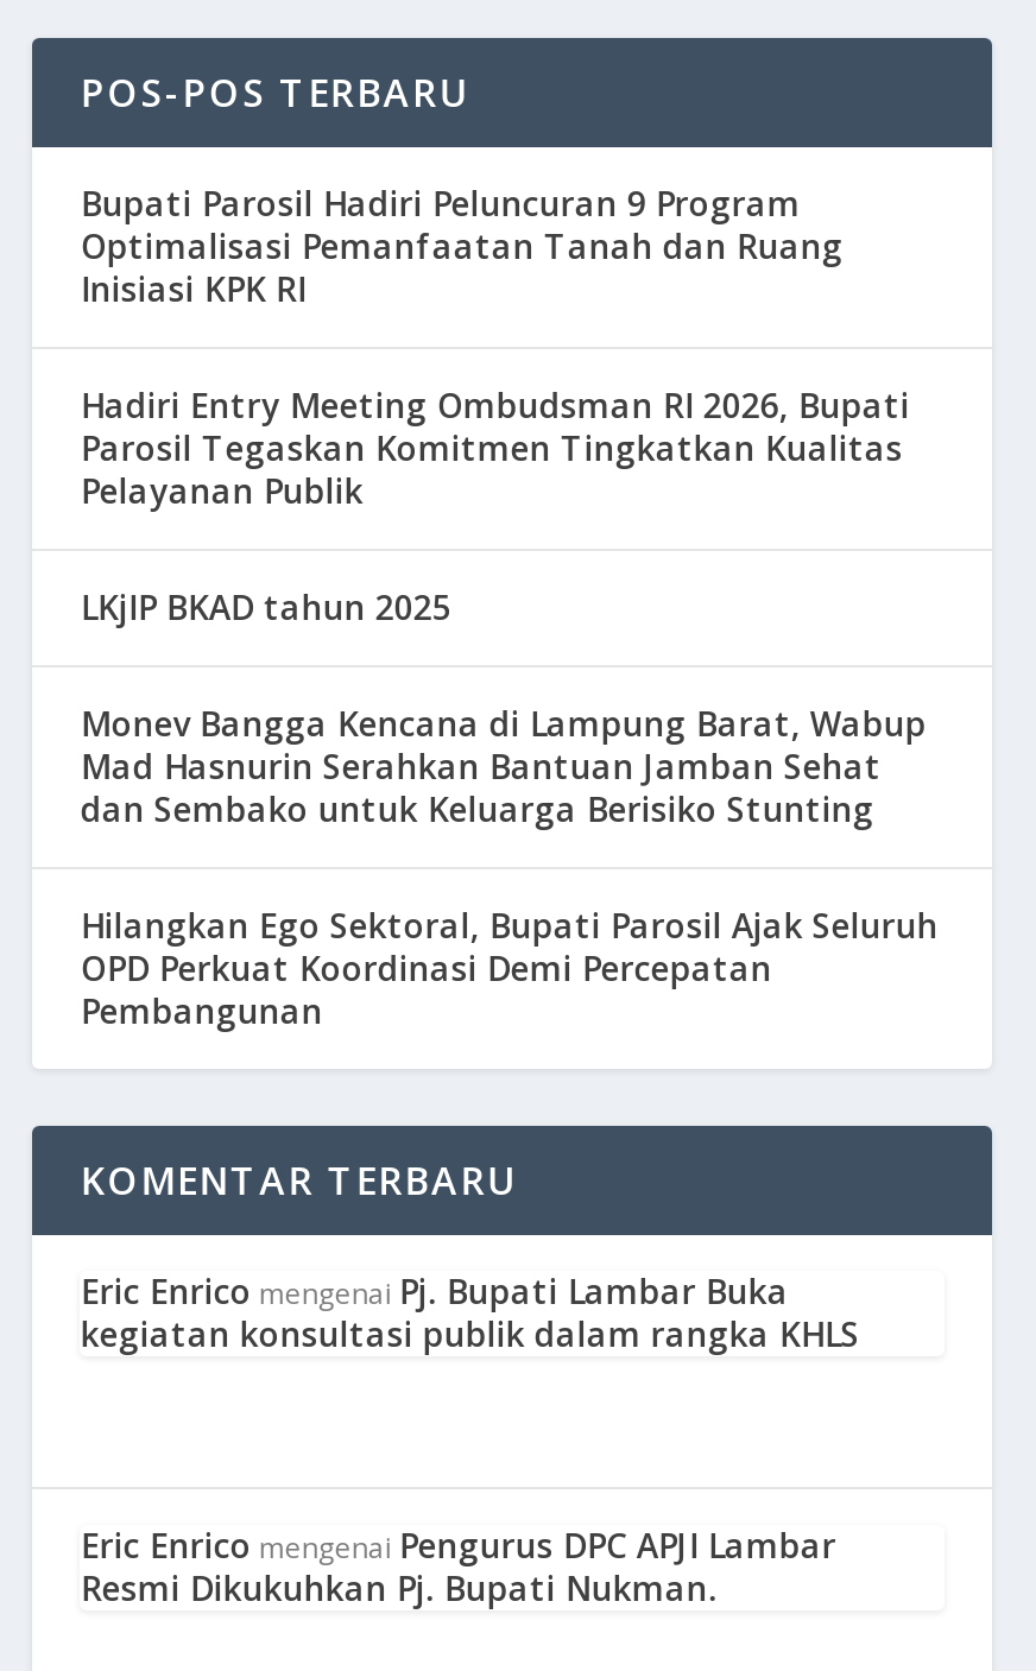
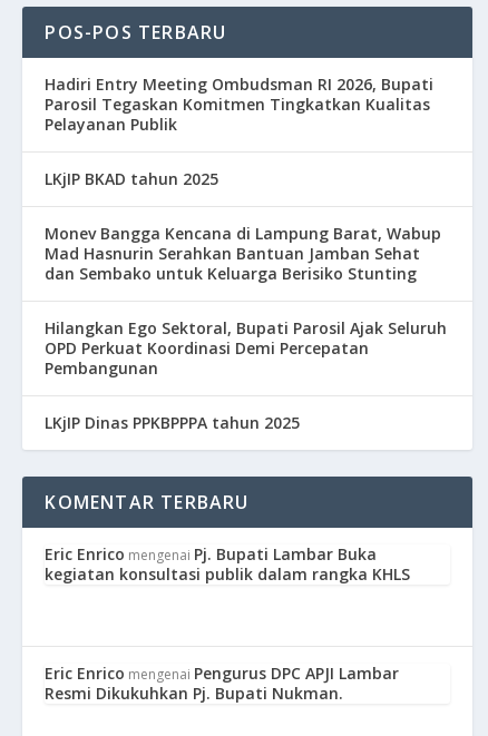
- Bupati Parosil Hadiri Peluncuran 9 Program
- Optimalisasi Pemanfaatan Tanah dan Ruang
- Inisiasi KPK RI

moved up: Hadiri Entry Meeting Ombudsman RI 2026, Bupati | Parosil Tegaskan Komitmen Tingkatkan Kualitas | Pelayanan Publik | ... | OPD Perkuat Koordinasi Demi Percepatan | Pembangunan

+ LKjIP Dinas PPKВРРРА tahun 2025
